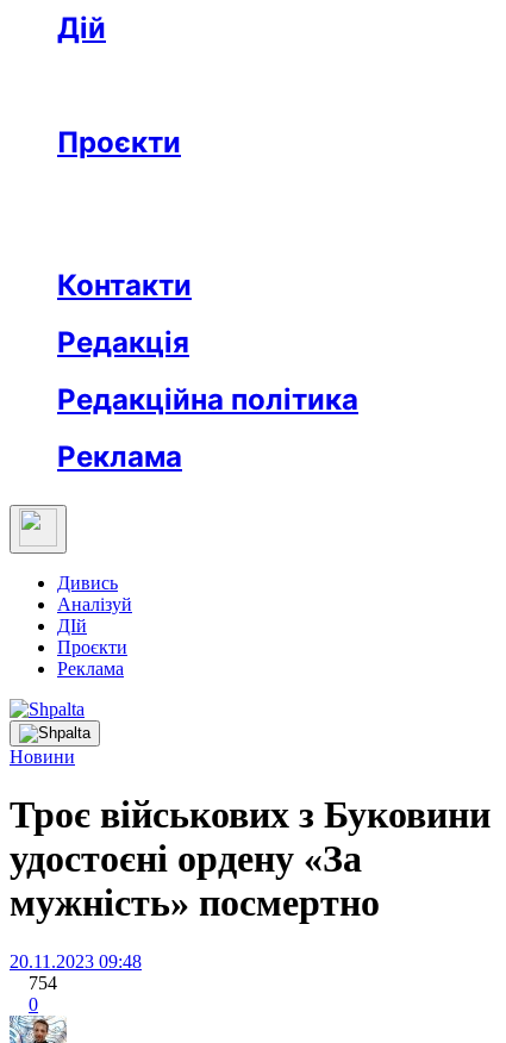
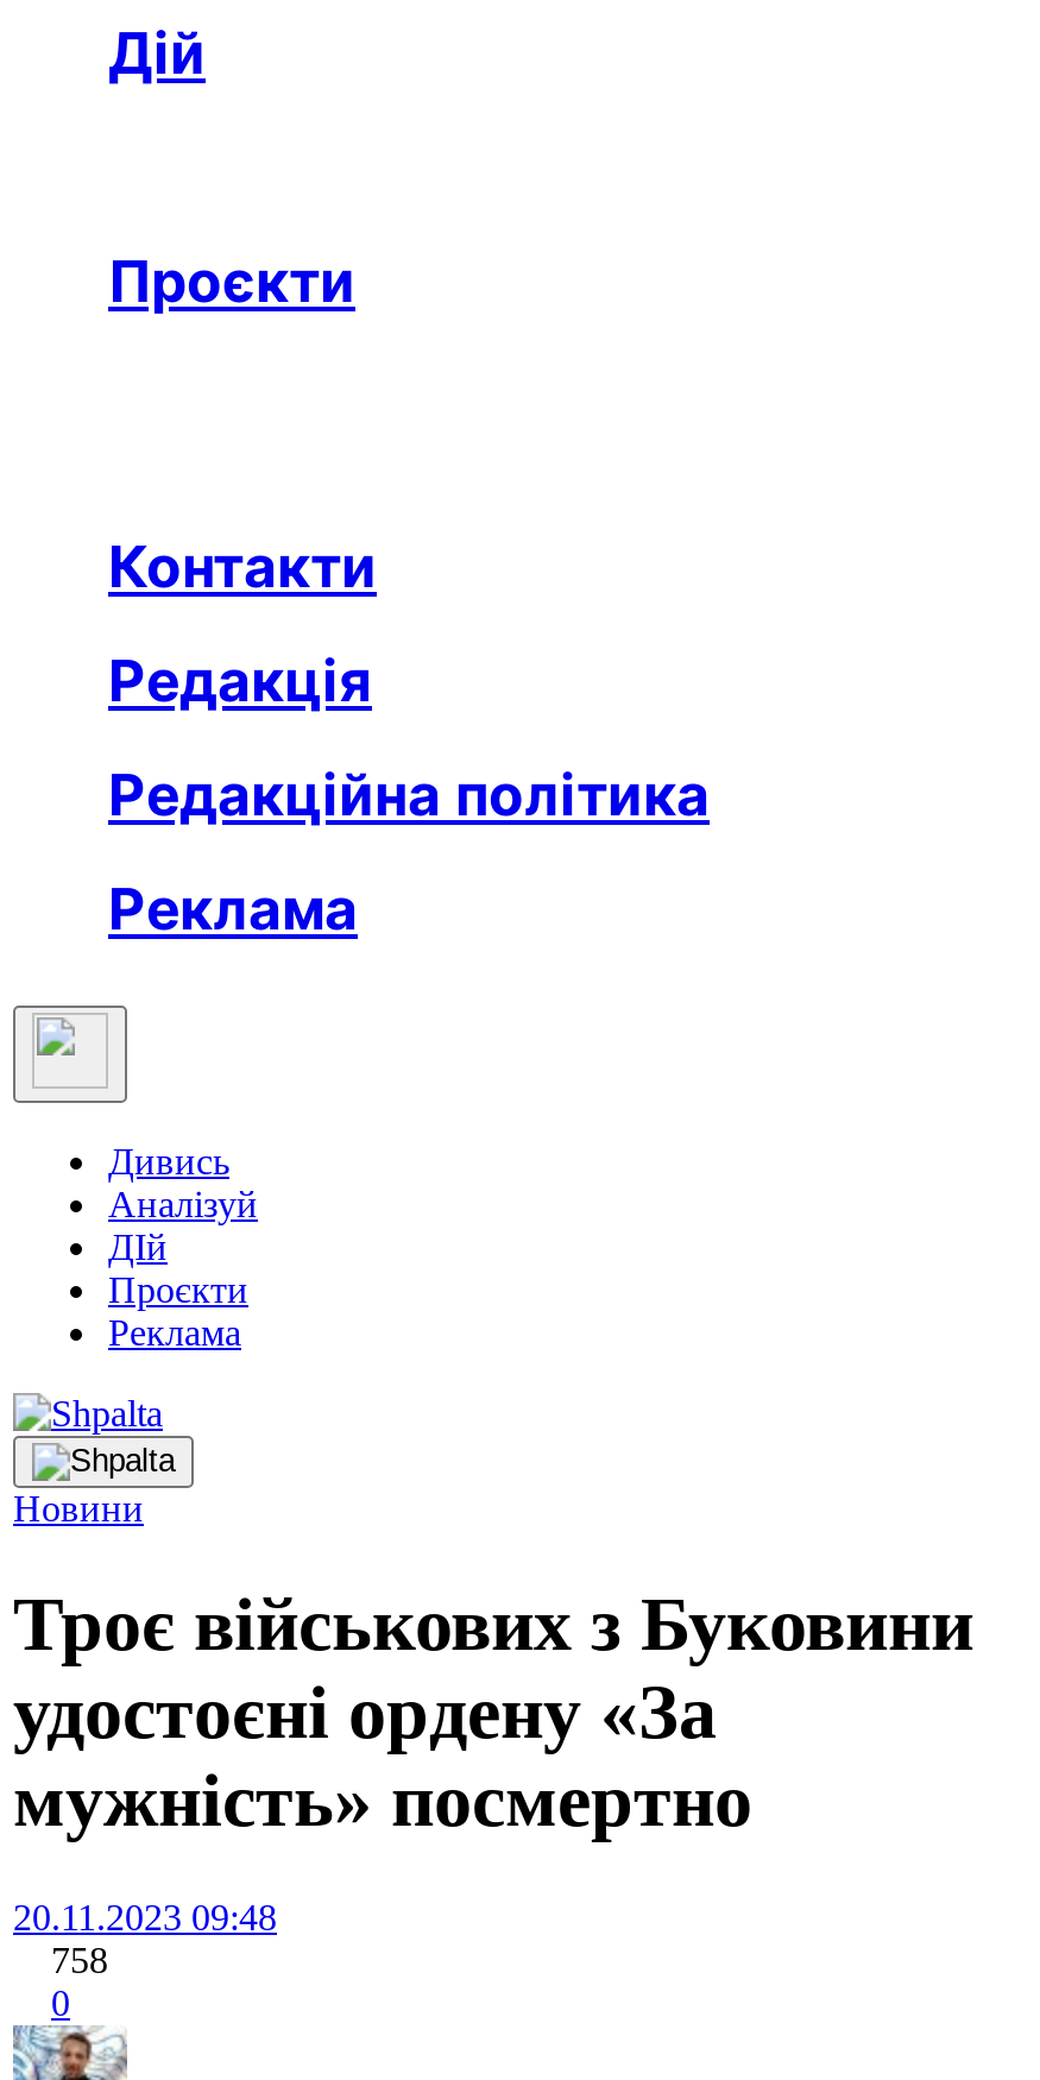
- 754
+ 758
